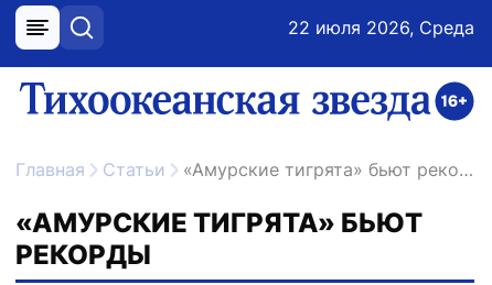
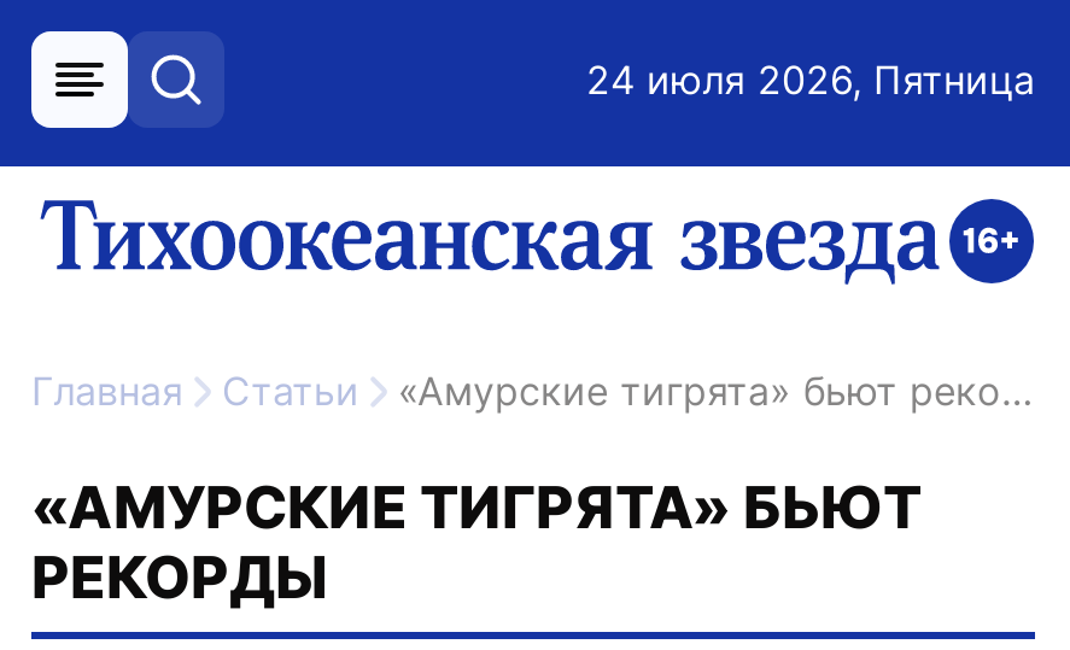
- 22 июля 2026, Среда
+ 24 июля 2026, Пятница
